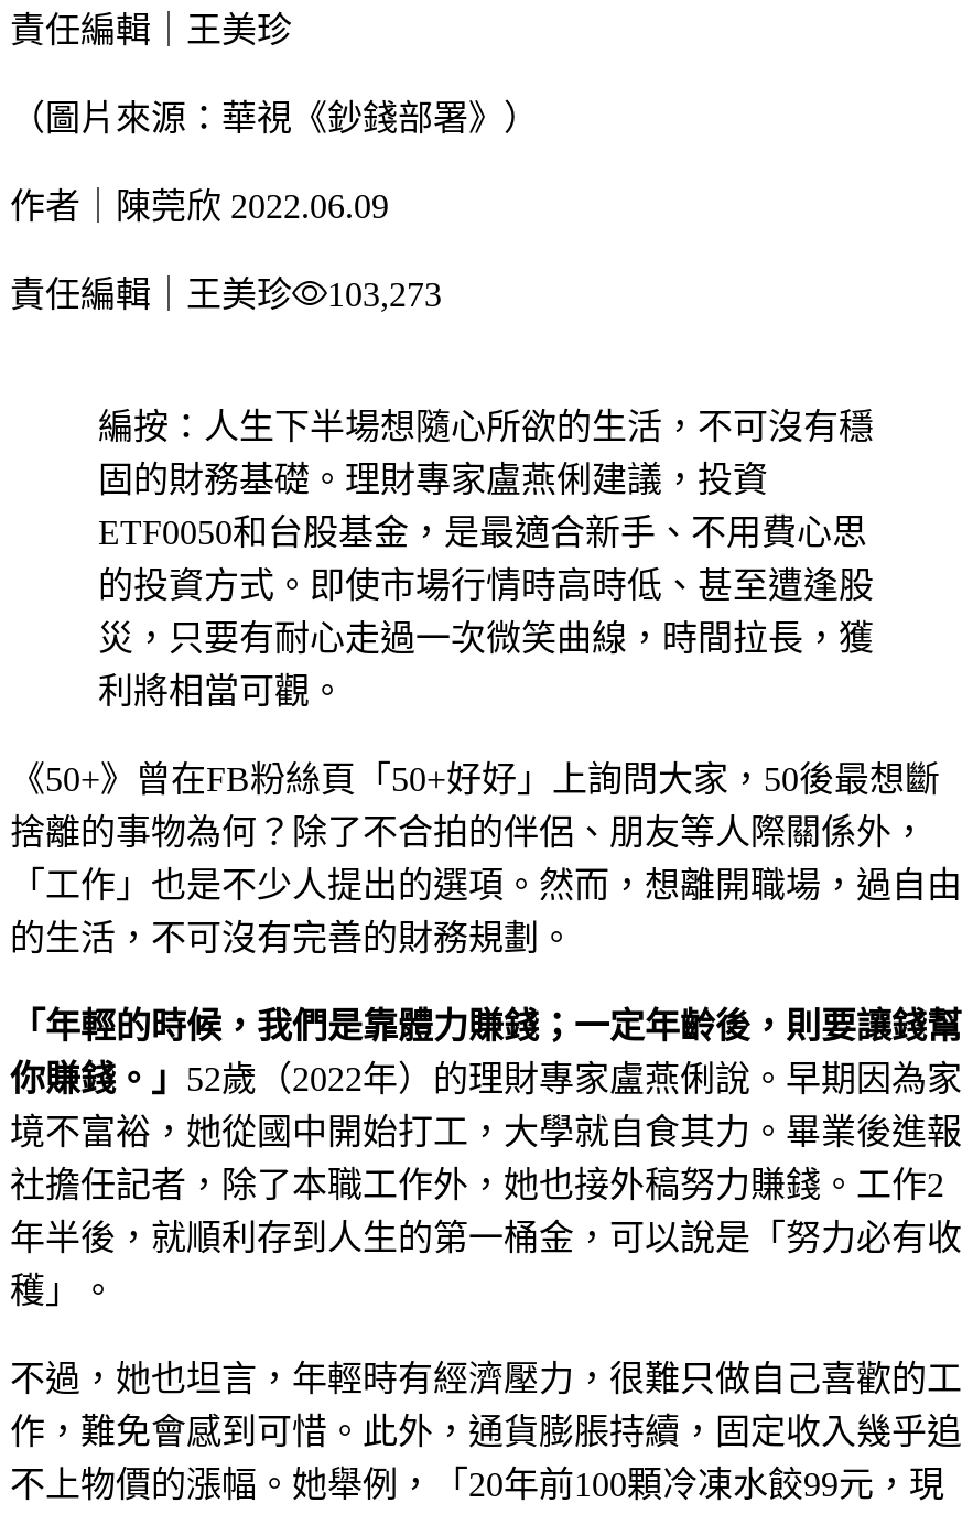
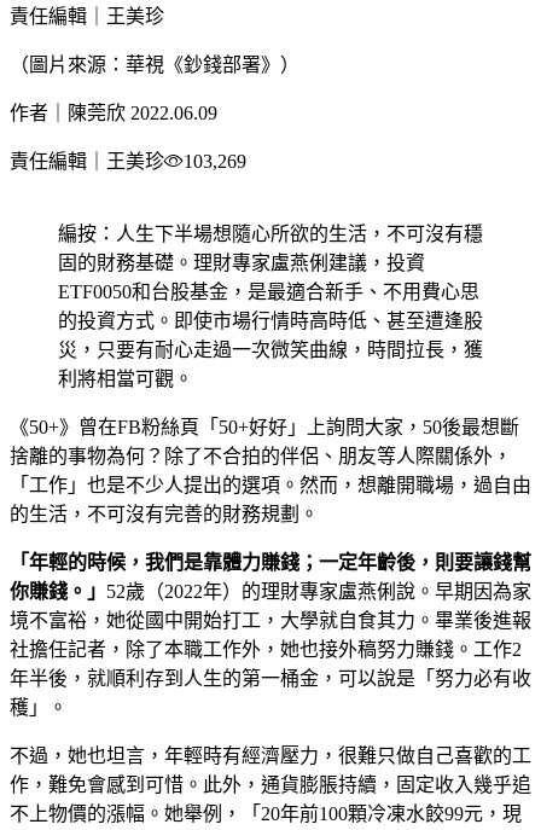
- 責任編輯｜王美珍 103,273
+ 責任編輯｜王美珍 103,269
